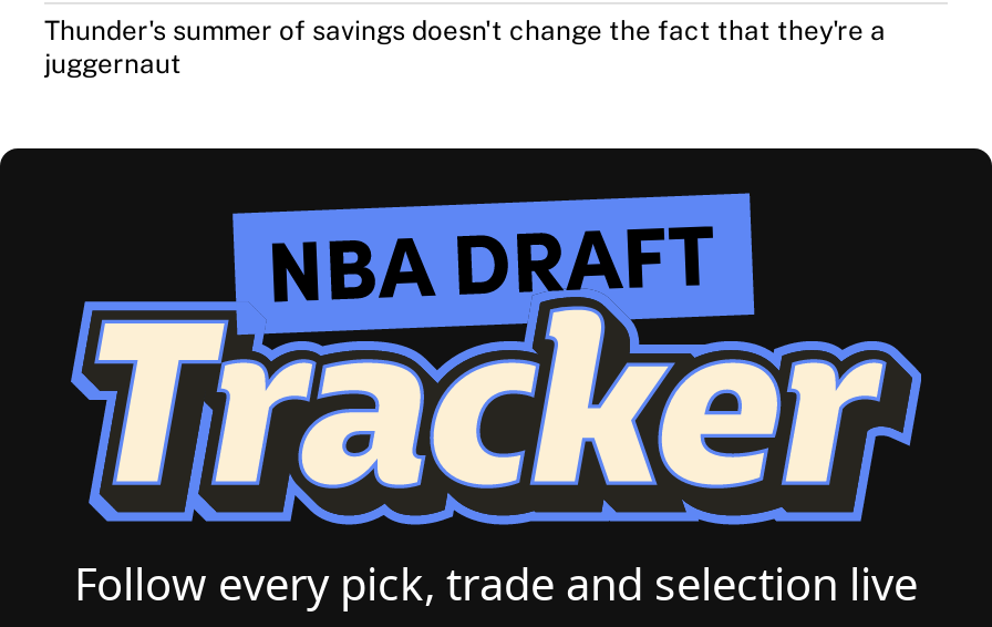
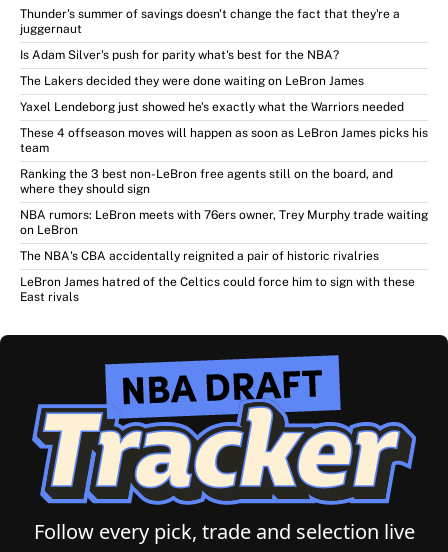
+ Is Adam Silver's push for parity what's best for the NBA?
+ The Lakers decided they were done waiting on LeBron James
+ Yaxel Lendeborg just showed he's exactly what the Warriors needed
+ These 4 offseason moves will happen as soon as LeBron James picks his
+ team
+ Ranking the 3 best non-LeBron free agents still on the board, and
+ where they should sign
+ NBA rumors: LeBron meets with 76ers owner, Trey Murphy trade waiting
+ on LeBron
+ The NBA's CBA accidentally reignited a pair of historic rivalries
+ LeBron James hatred of the Celtics could force him to sign with these
+ East rivals
